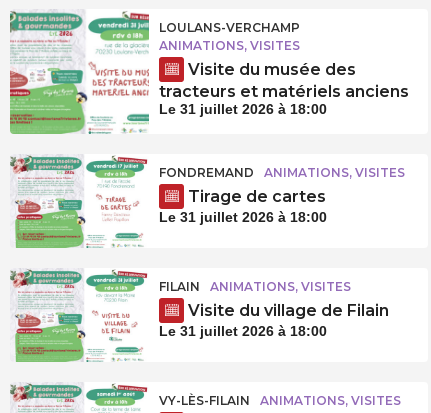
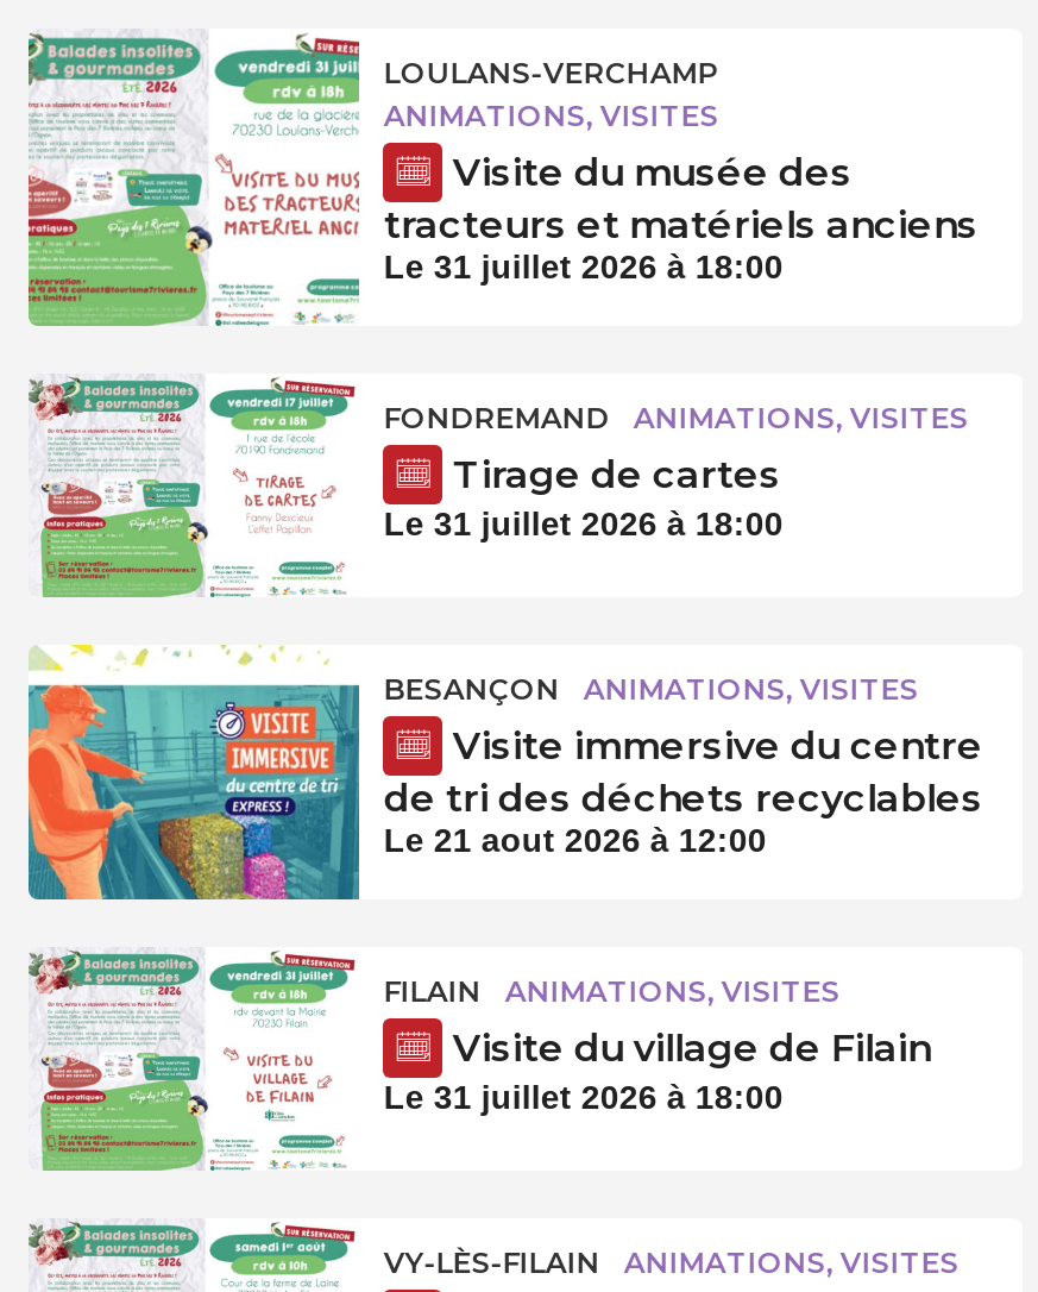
+ [image]
+ BESANÇON
+ ANIMATIONS, VISITES
+ Visite immersive du centre
+ de tri des déchets recyclables
+ Le 21 aout 2026 à 12:00
